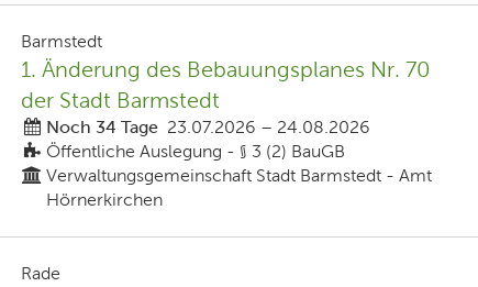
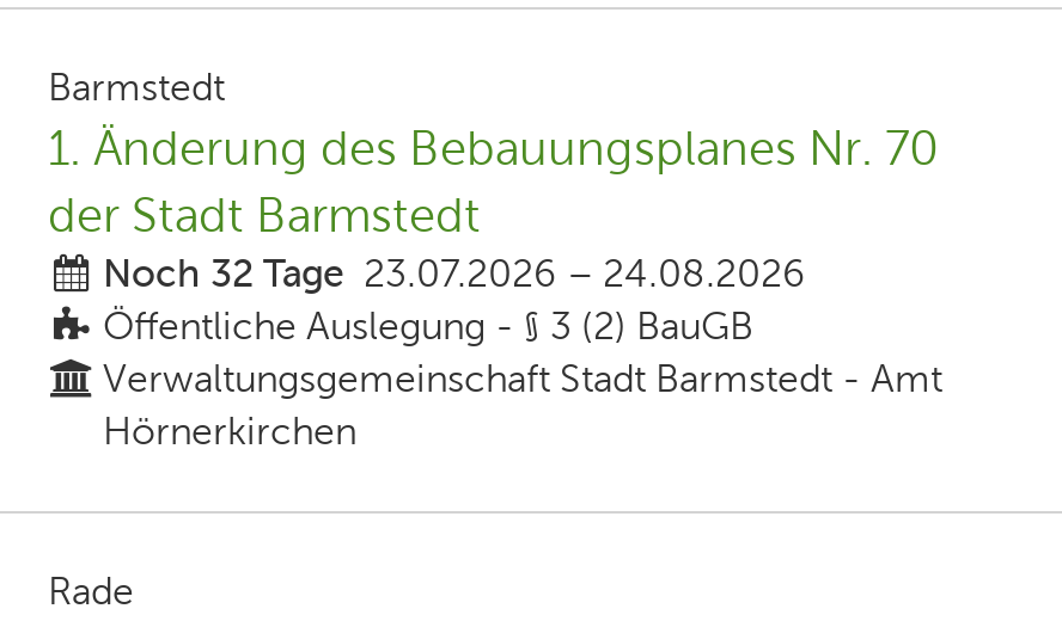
- Noch 34 Tage 23.07.2026 – 24.08.2026
+ Noch 32 Tage 23.07.2026 – 24.08.2026
